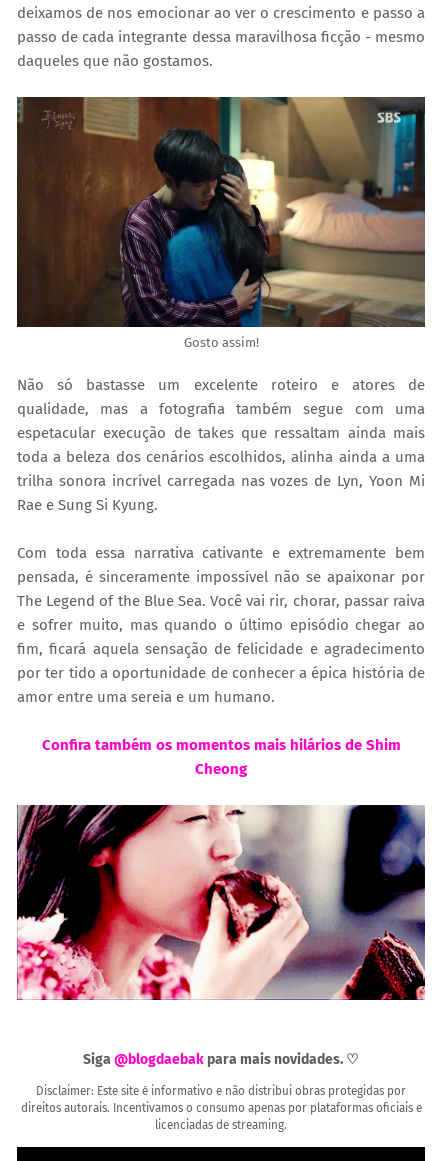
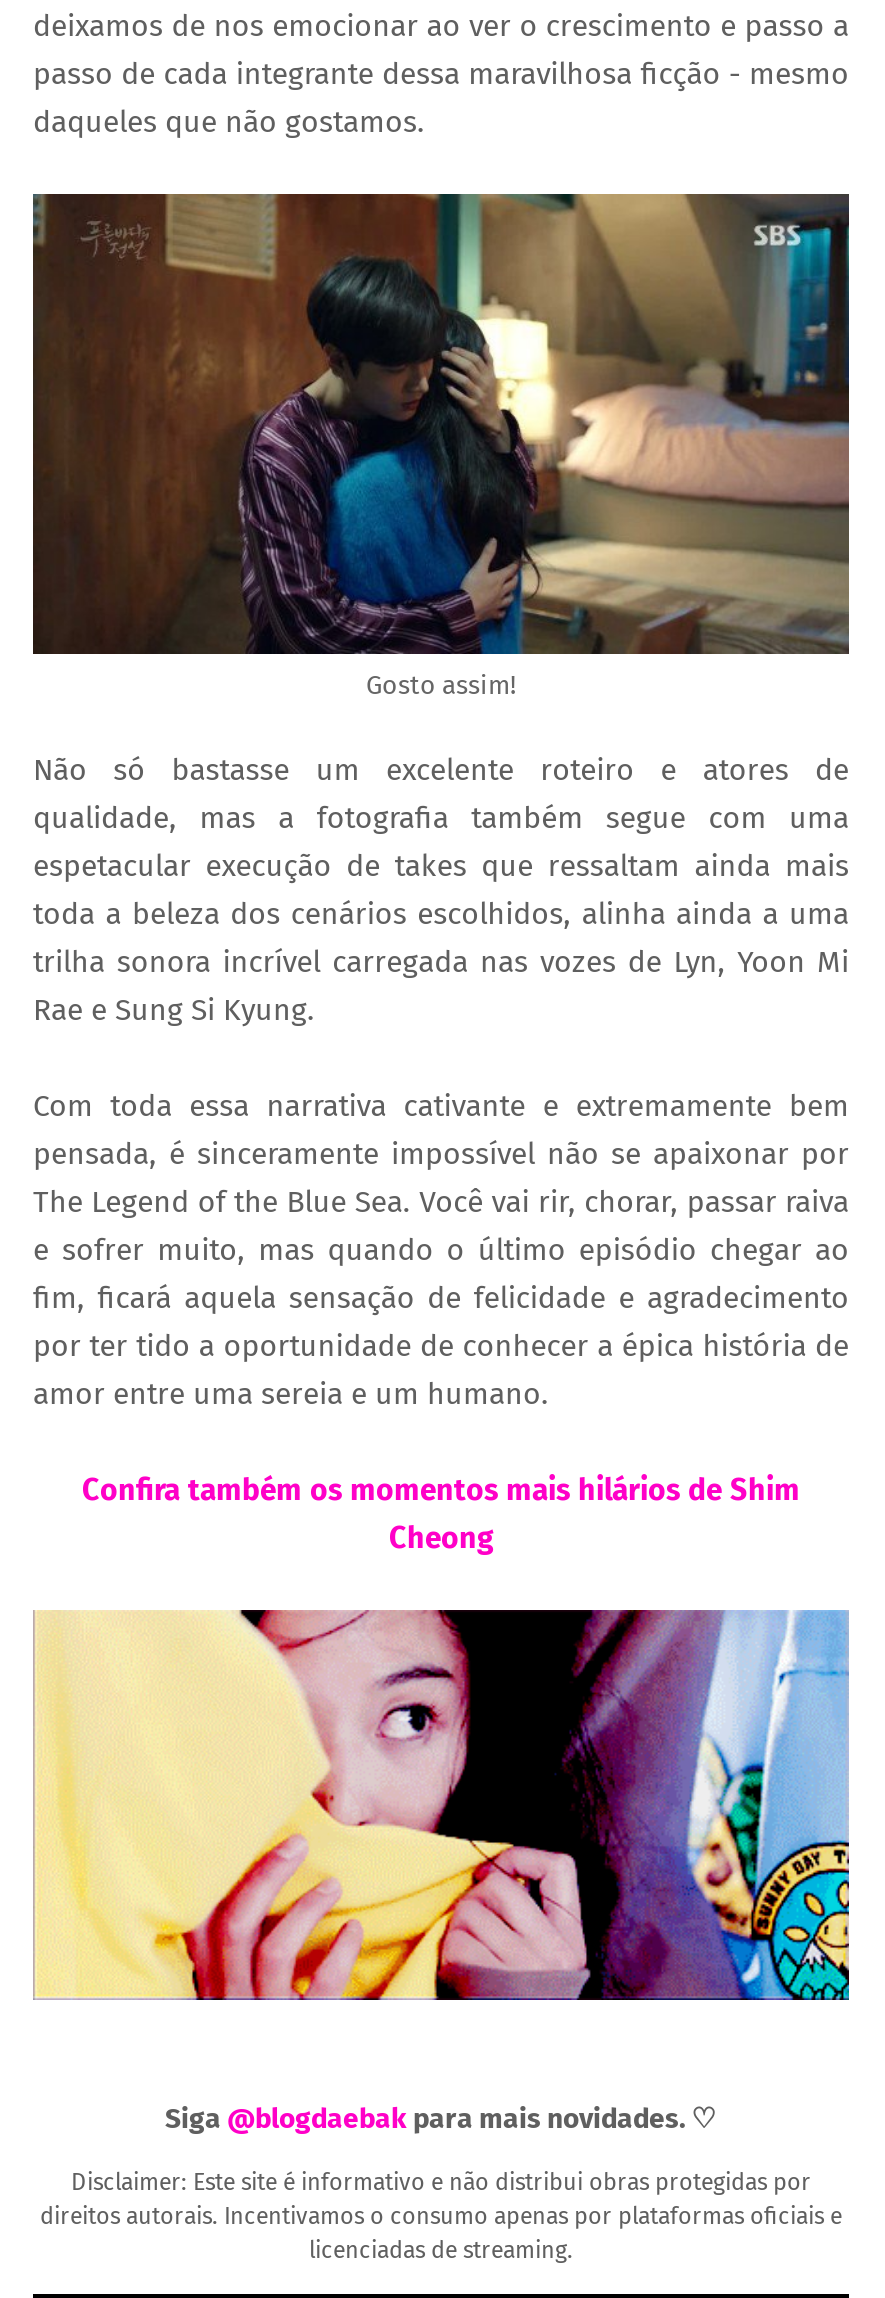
- [image]
+ [image]
